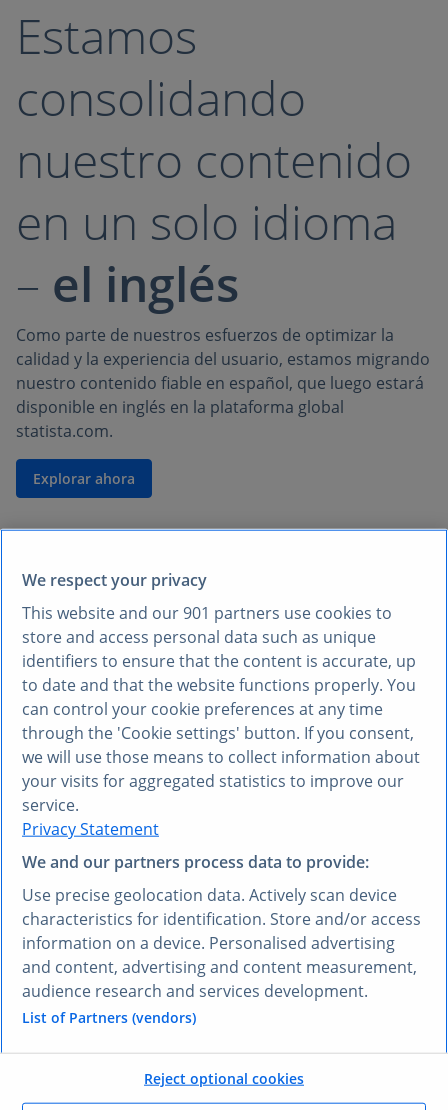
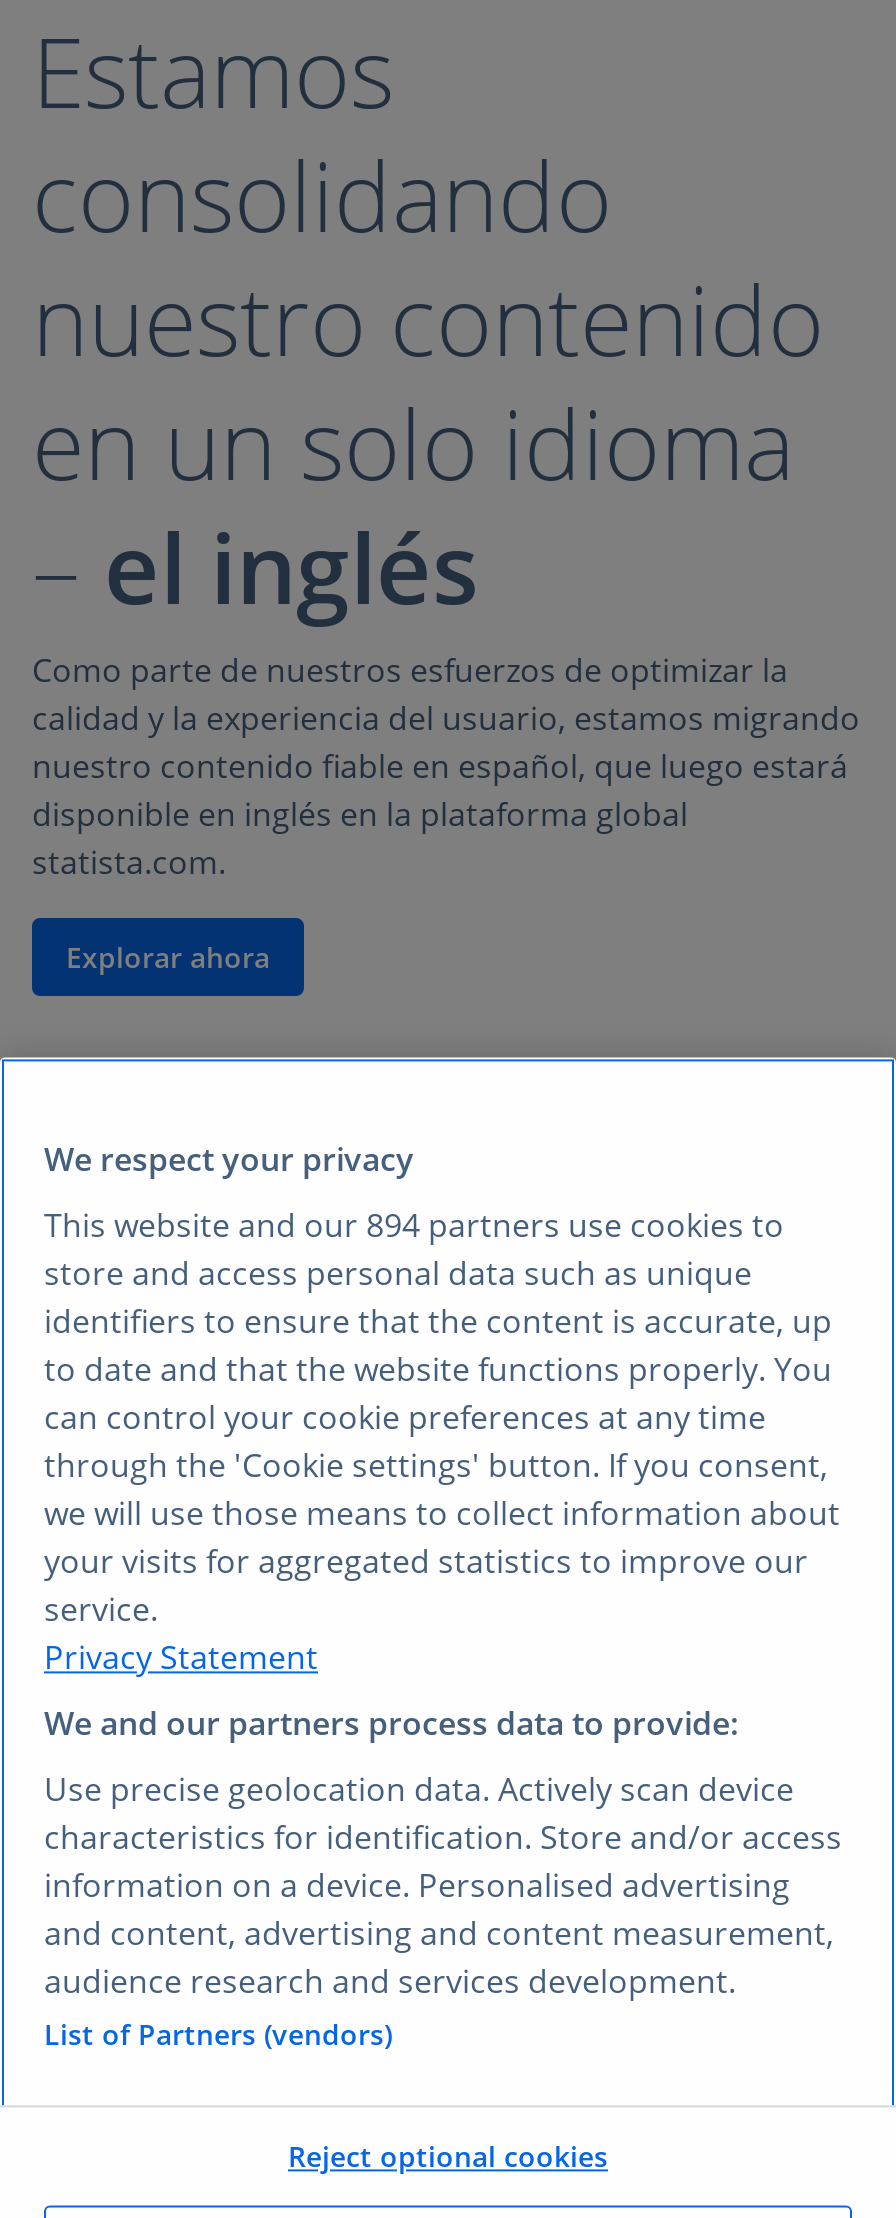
- This website and our 901 partners use cookies to
+ This website and our 894 partners use cookies to
